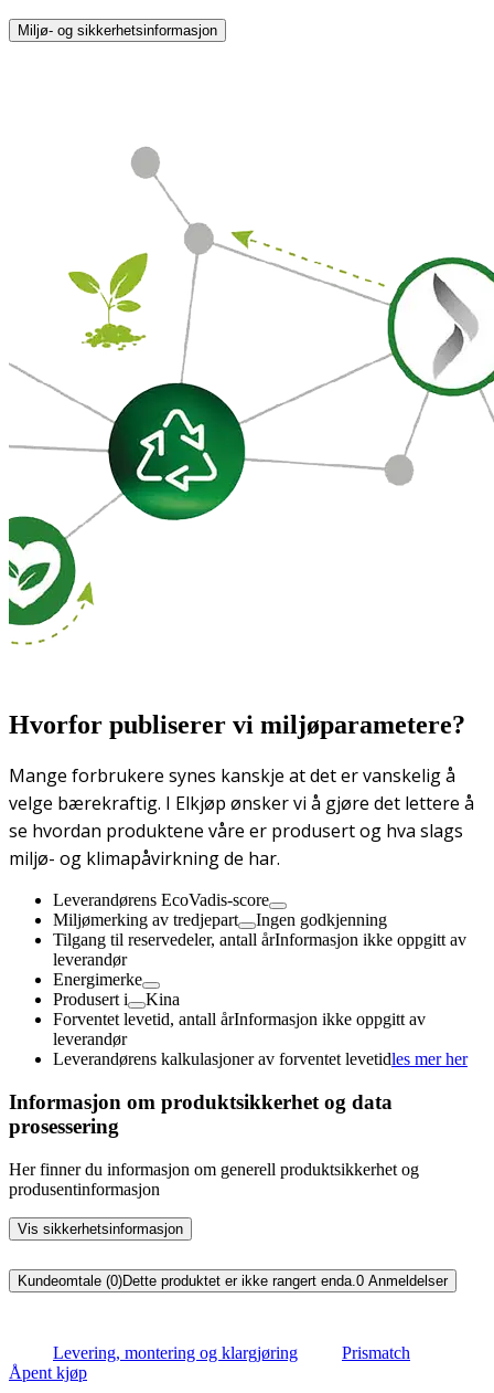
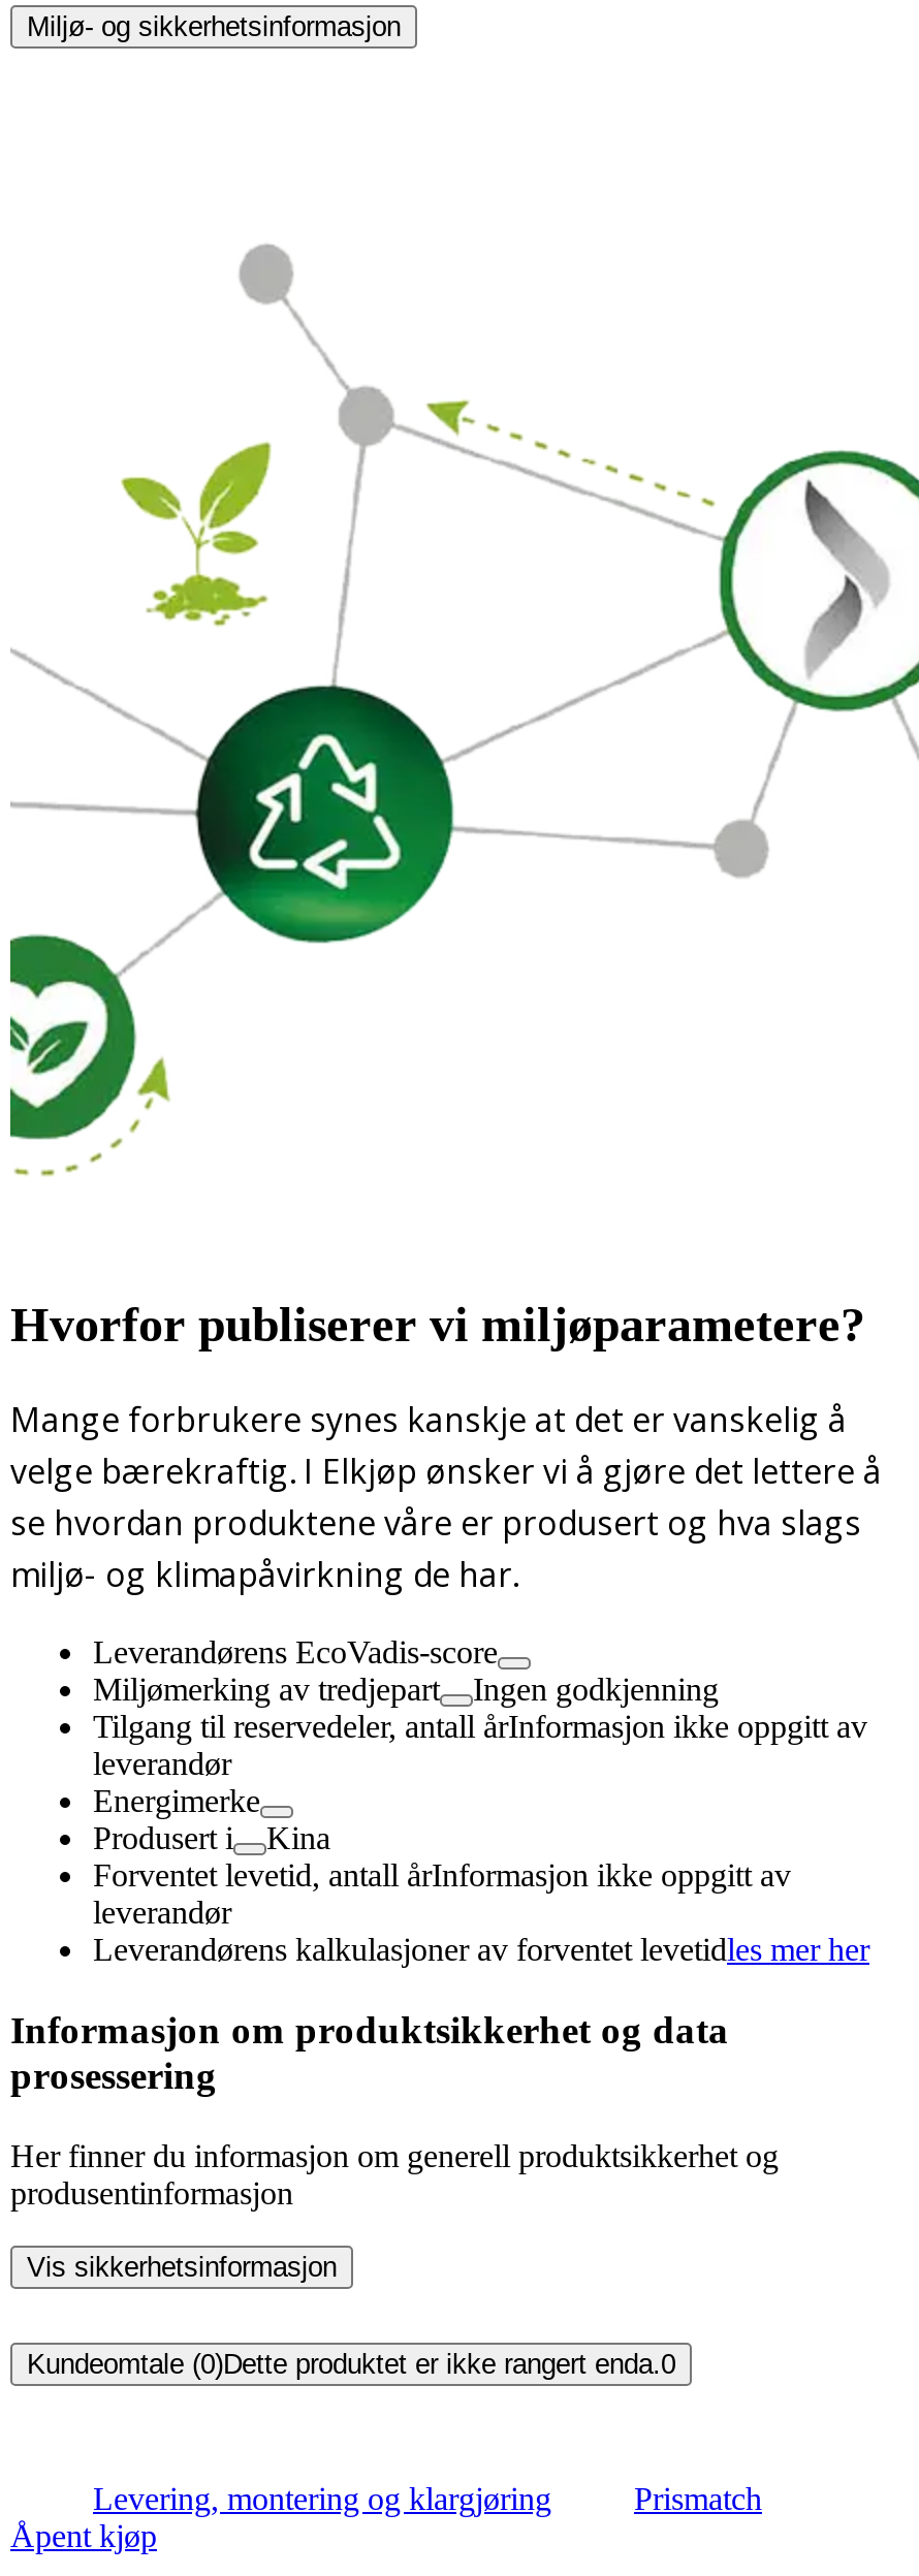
- Kundeomtale (0)Dette produktet er ikke rangert enda.0 Anmeldelser
+ Kundeomtale (0)Dette produktet er ikke rangert enda.0
